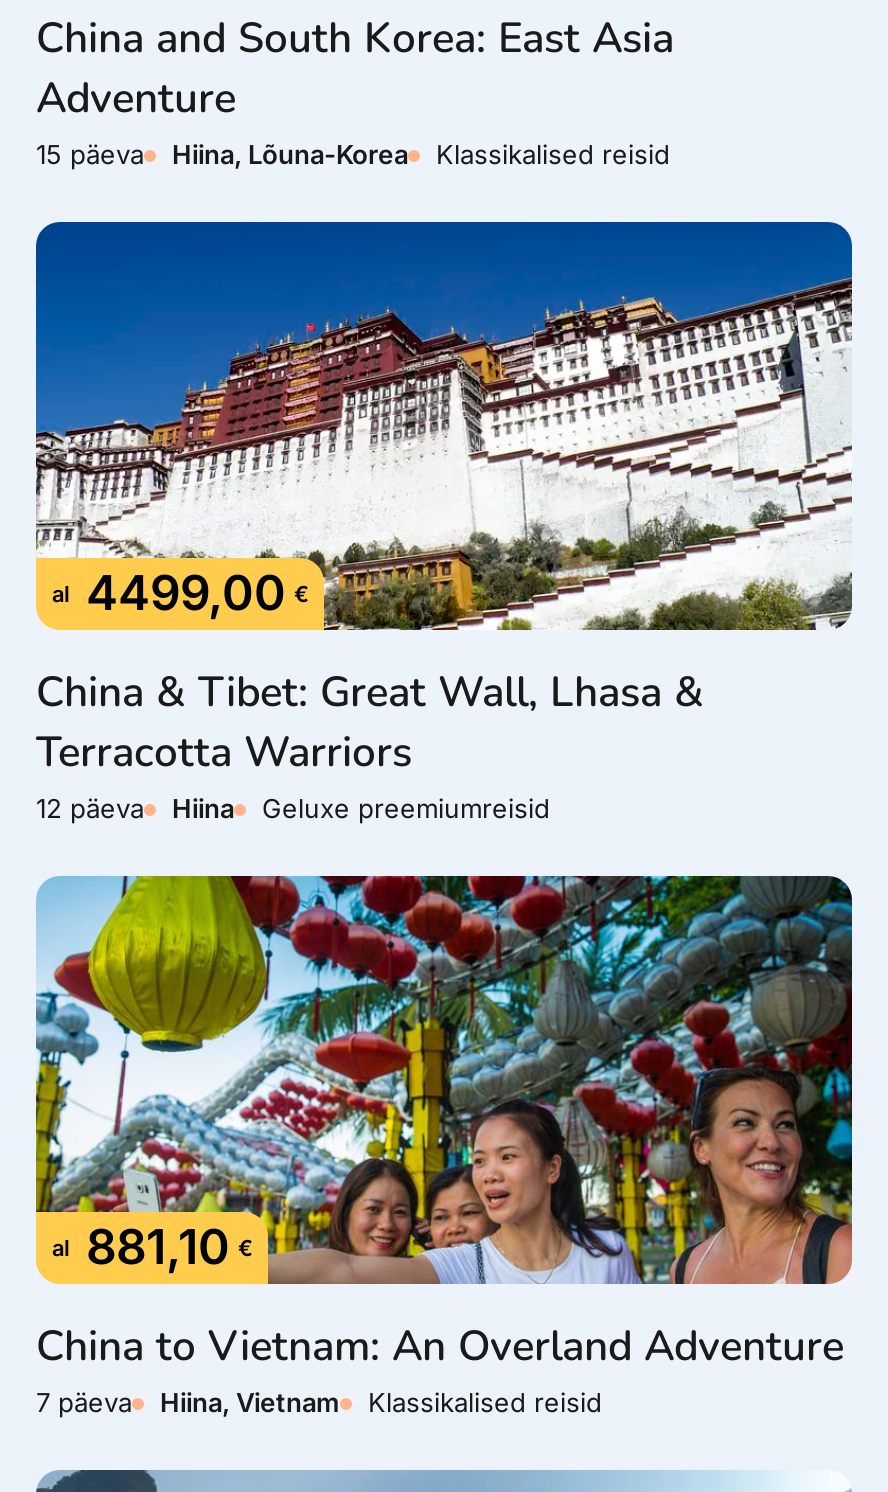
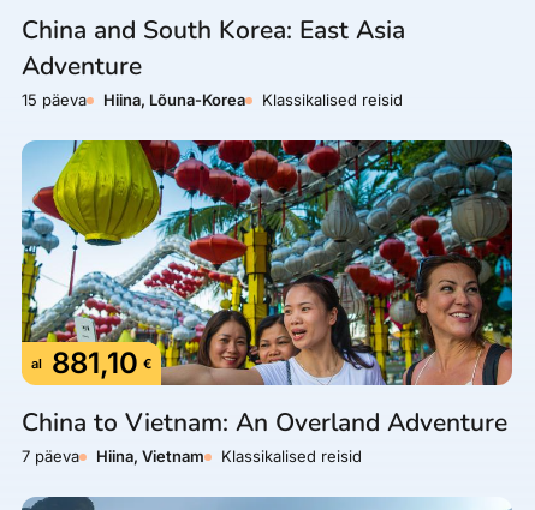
- [image]
- al 4499,00 €
- China & Tibet: Great Wall, Lhasa &
- Terracotta Warriors
- 12 päeva
- Hiina
- Geluxe preemiumreisid
